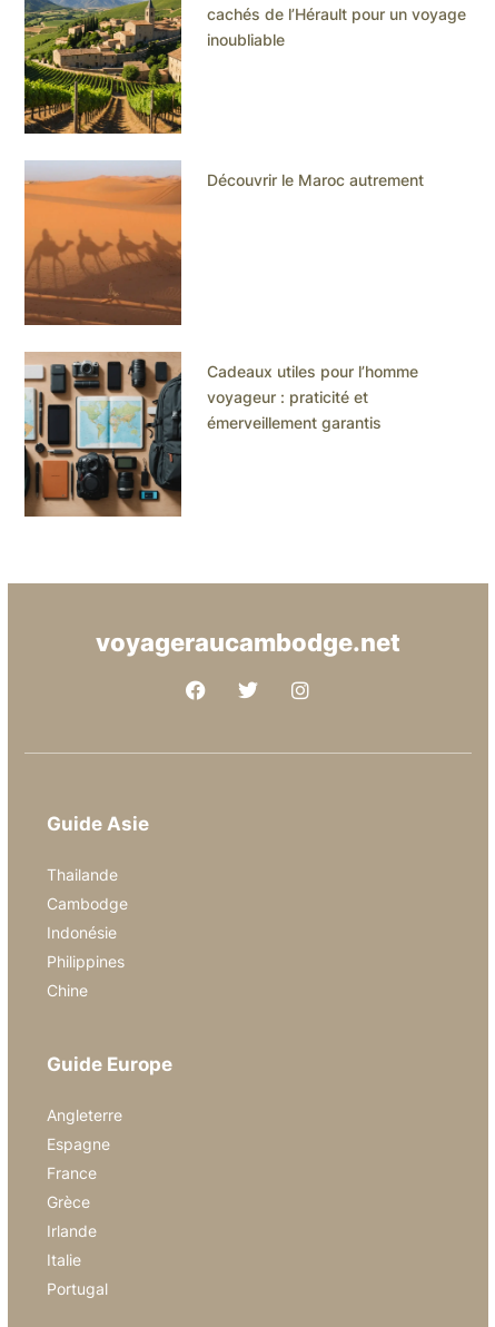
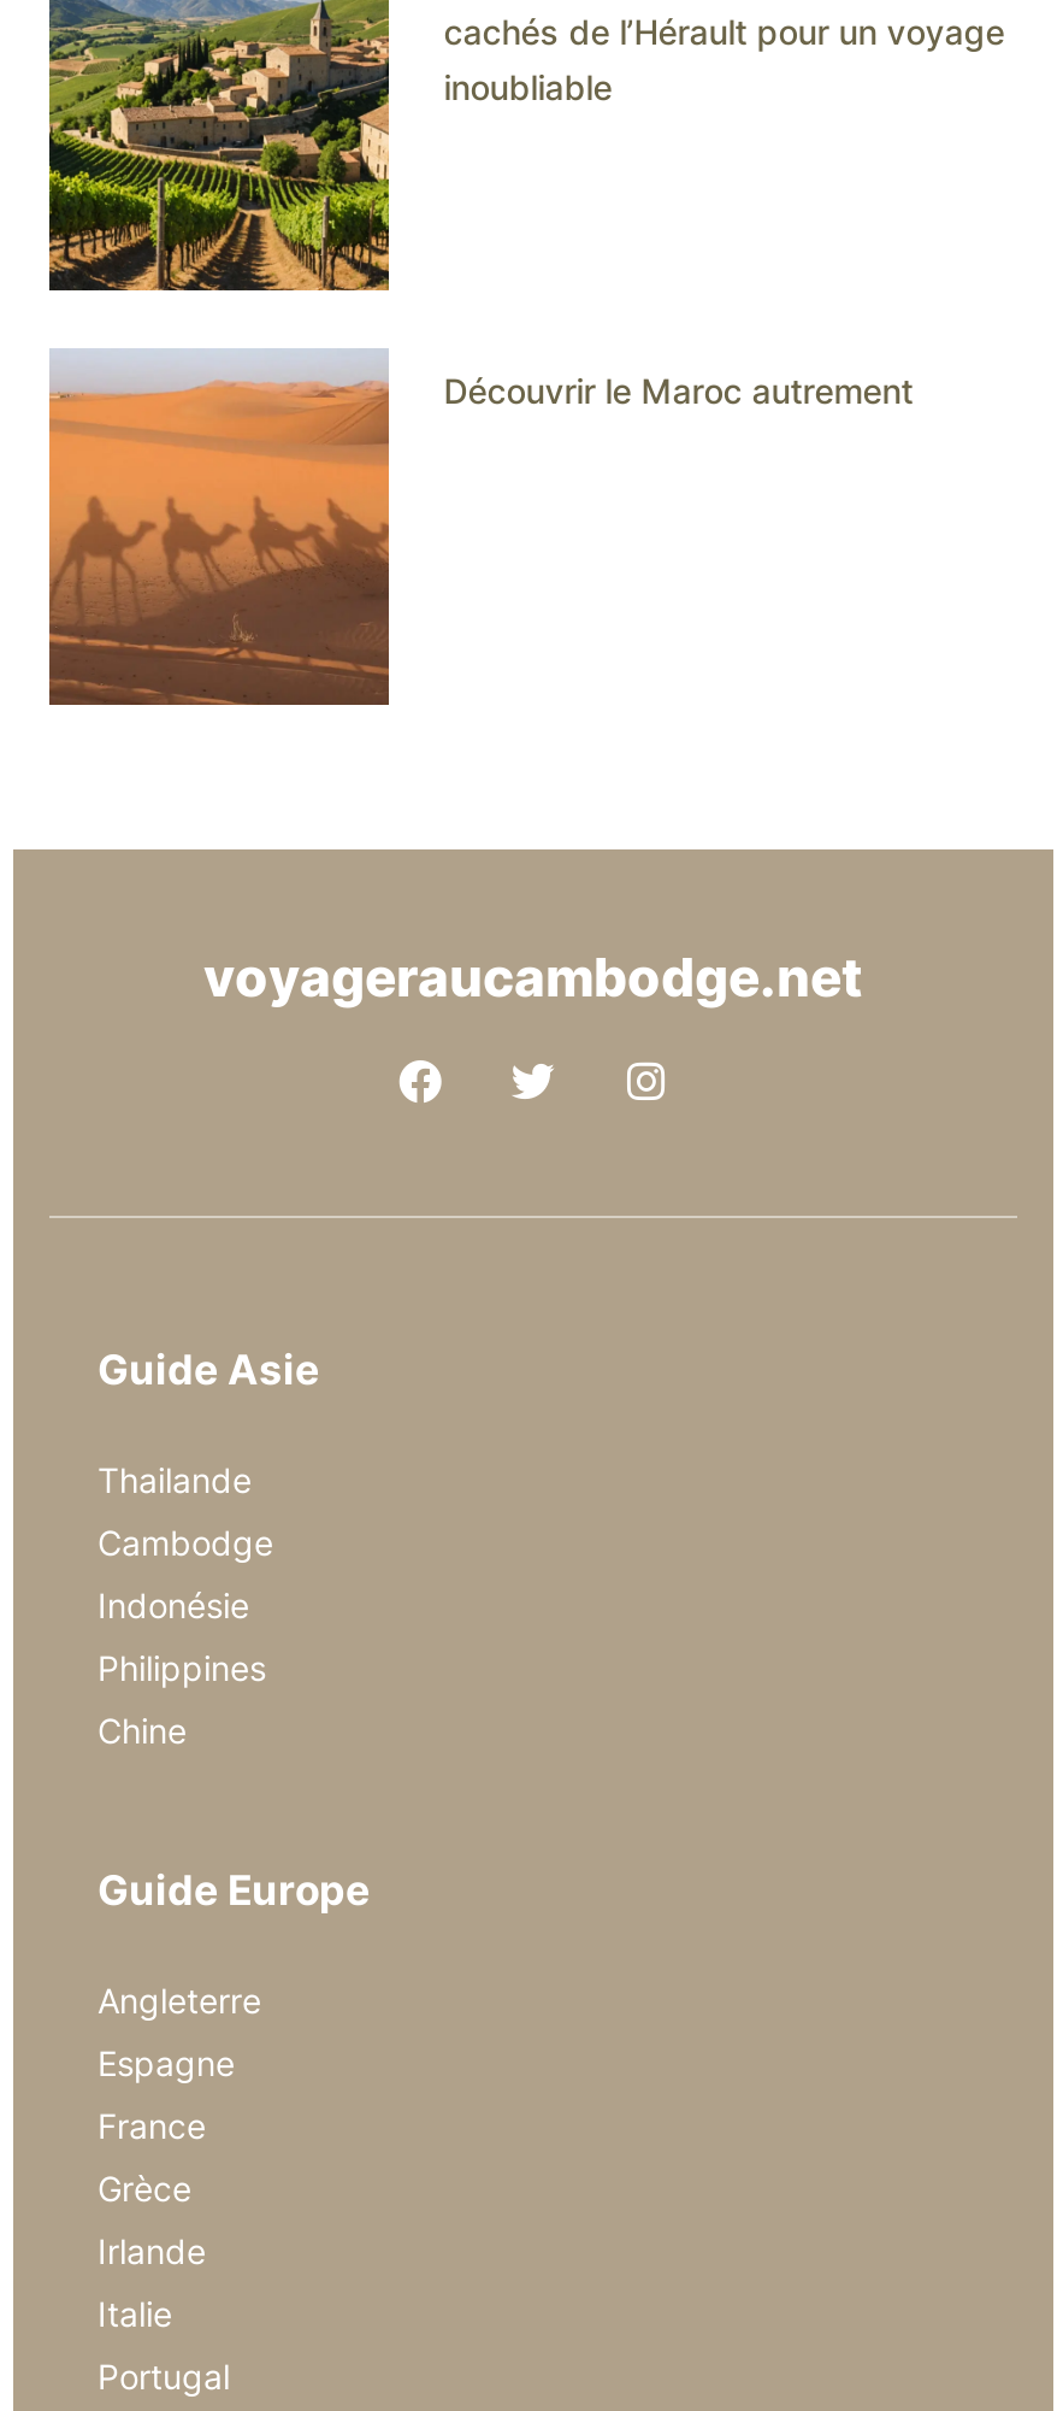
- [image]
- Cadeaux utiles pour l’homme
- voyageur : praticité et
- émerveillement garantis
